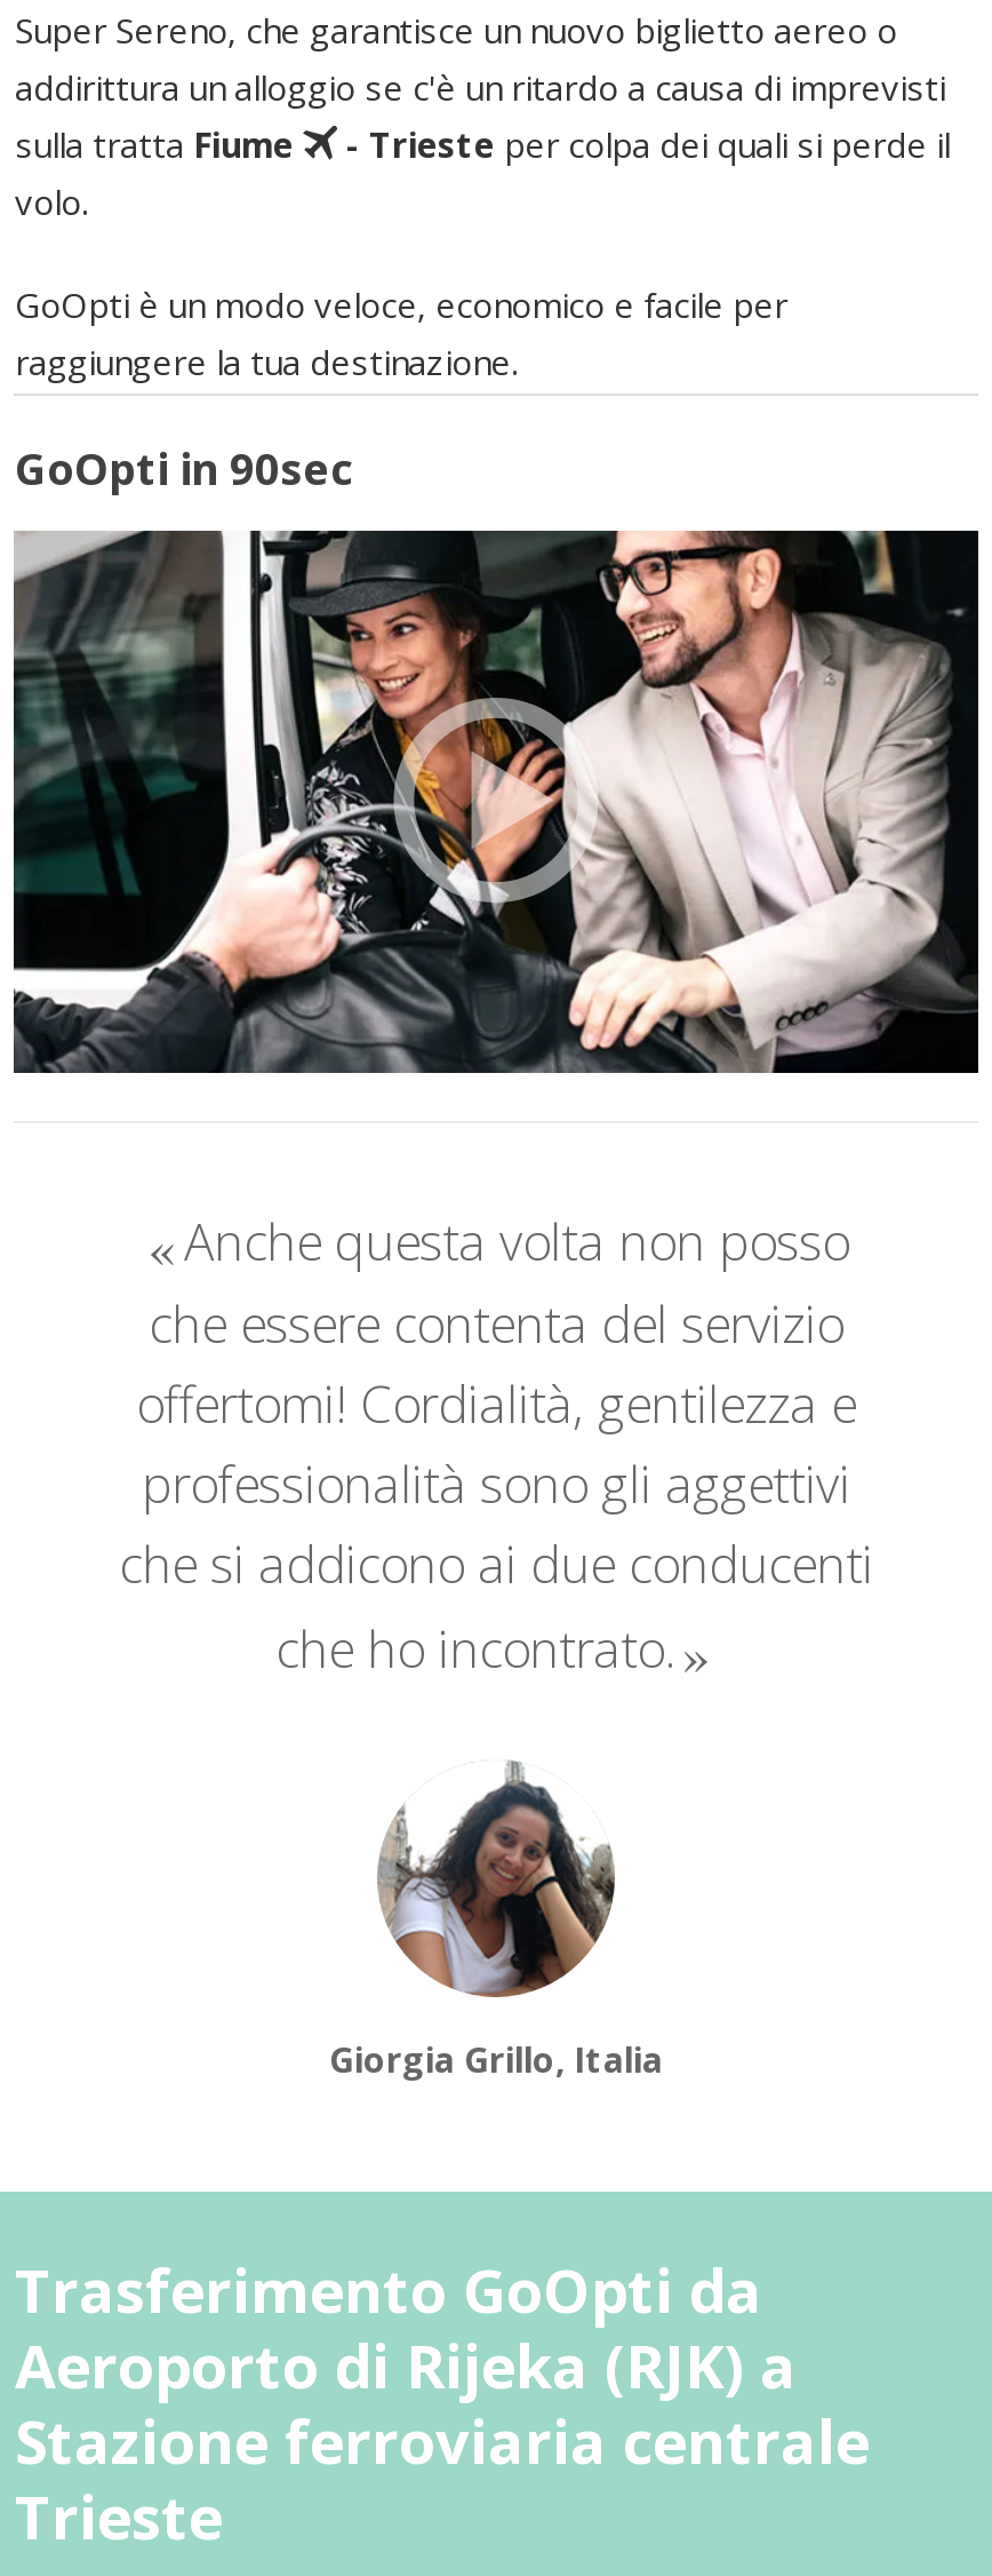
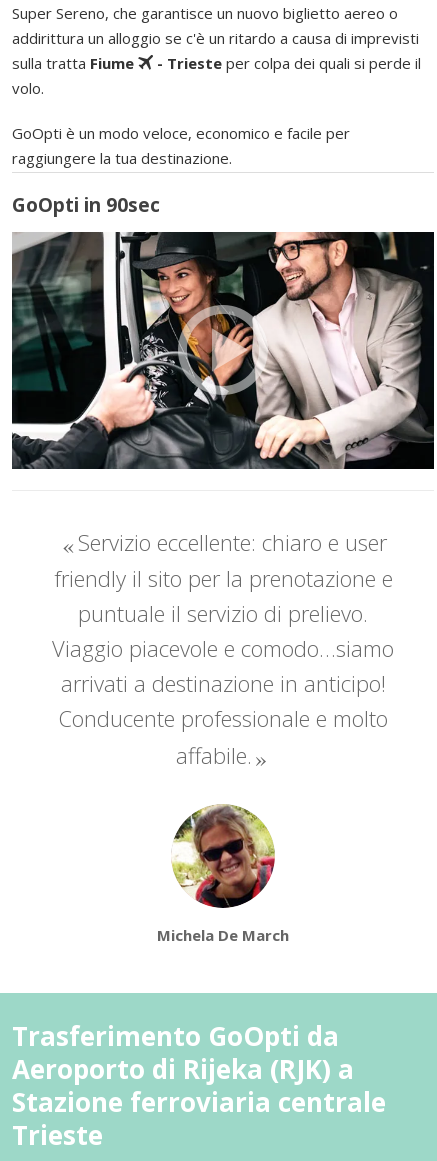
- Anche questa volta non posso
- che essere contenta del servizio
- offertomi! Cordialità, gentilezza e
- professionalità sono gli aggettivi
- che si addicono ai due conducenti
- che ho incontrato.
+ Servizio eccellente: chiaro e user
+ friendly il sito per la prenotazione e
+ puntuale il servizio di prelievo.
+ Viaggio piacevole e comodo…siamo
+ arrivati a destinazione in anticipo!
+ Conducente professionale e molto
+ affabile.

- [image]
+ [image]

- Giorgia Grillo, Italia
+ Michela De March
